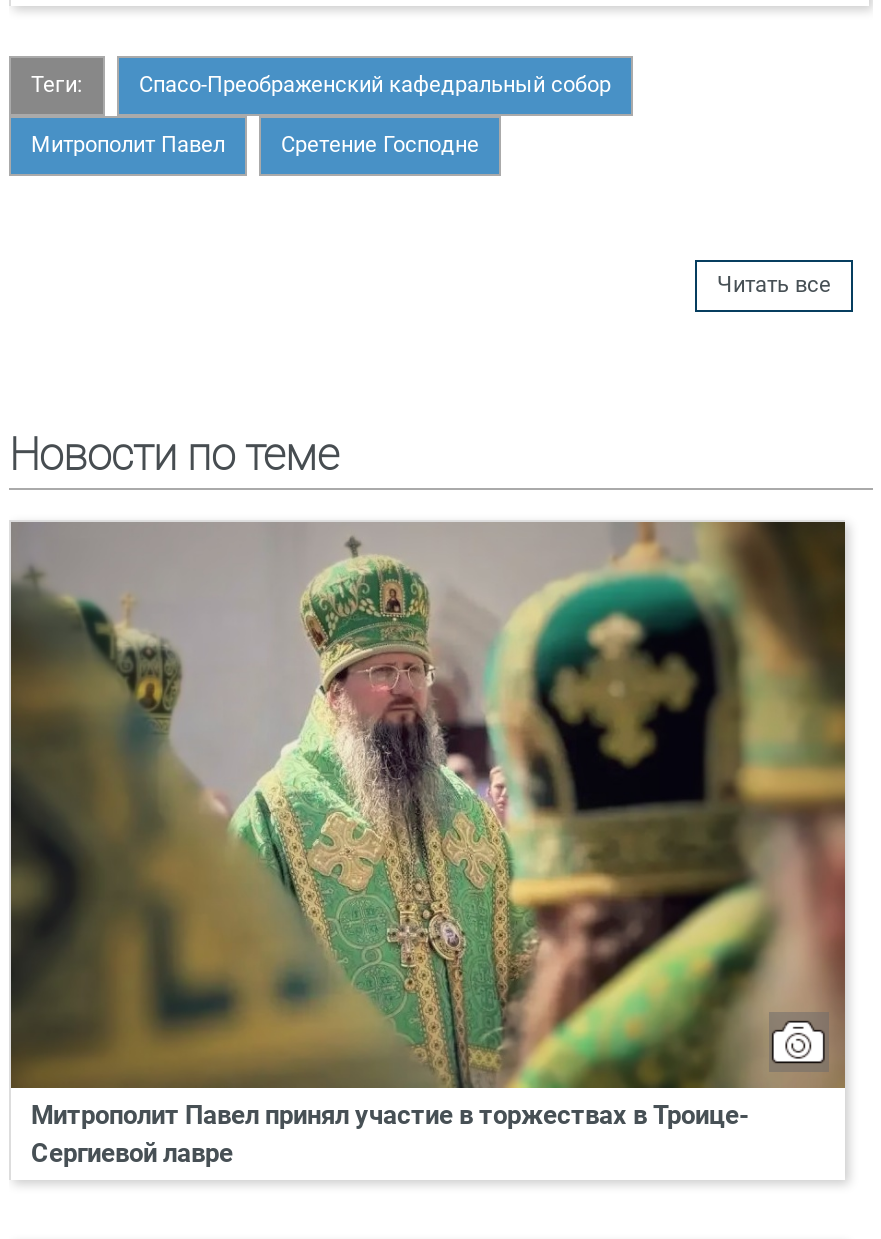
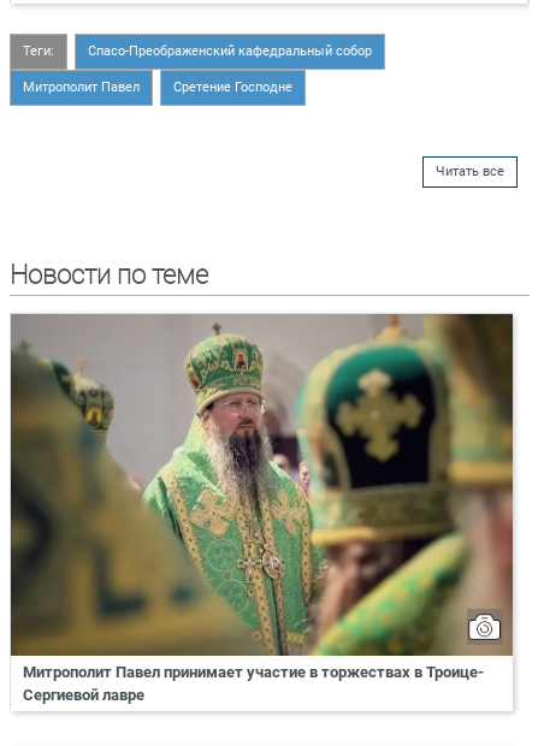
- Митрополит Павел принял участие в торжествах в Троице-
+ Митрополит Павел принимает участие в торжествах в Троице-
